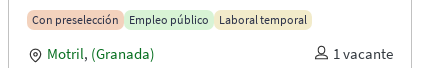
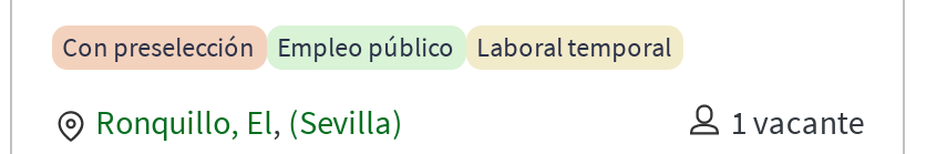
- Motril, (Granada)
+ Ronquillo, El, (Sevilla)
